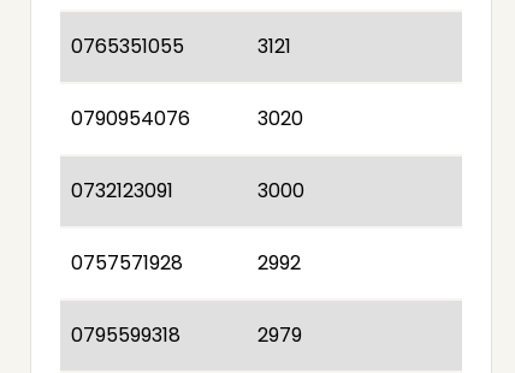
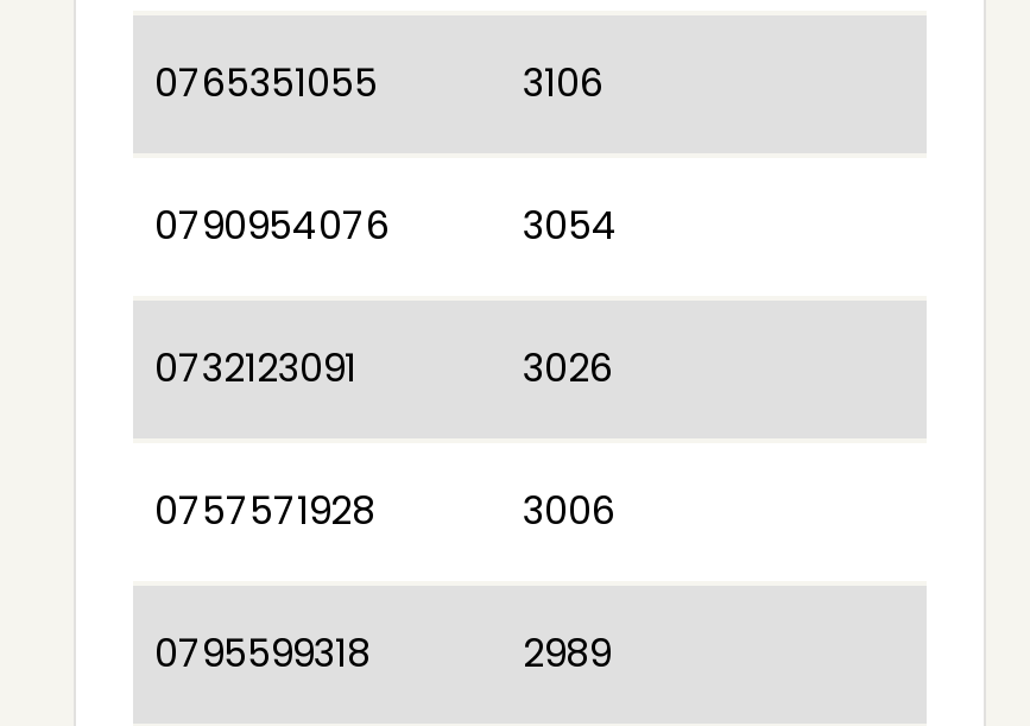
- 3121
+ 3106

- 3020
+ 3054

- 3000
+ 3026

- 2992
+ 3006

- 2979
+ 2989
